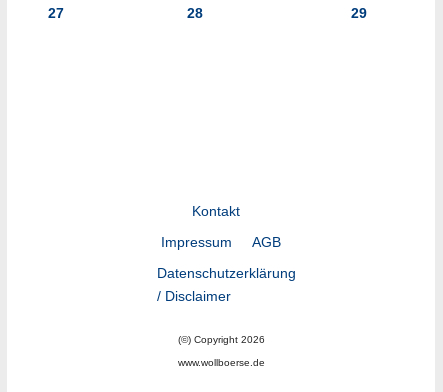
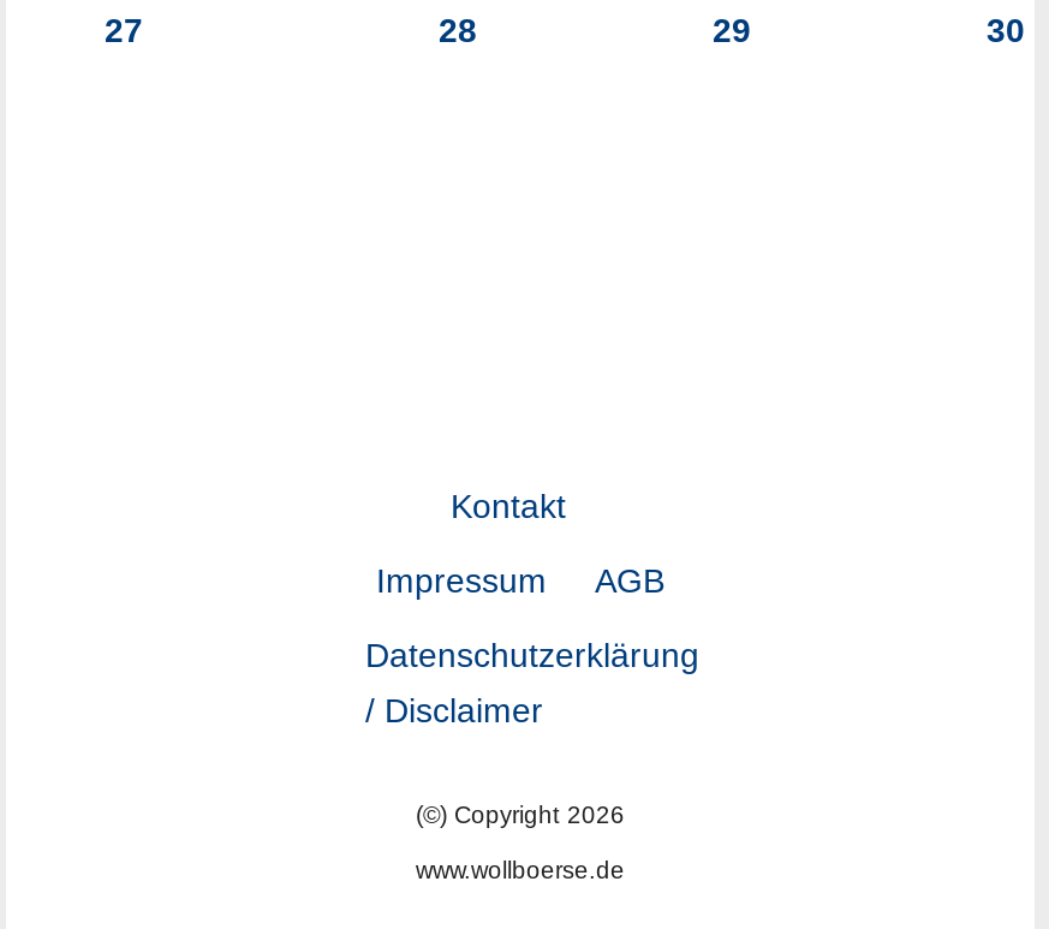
+ 30
